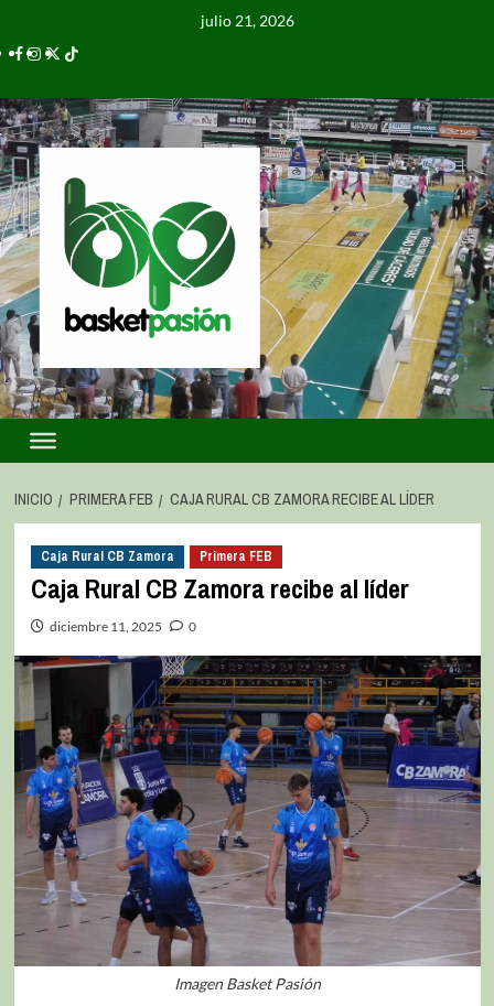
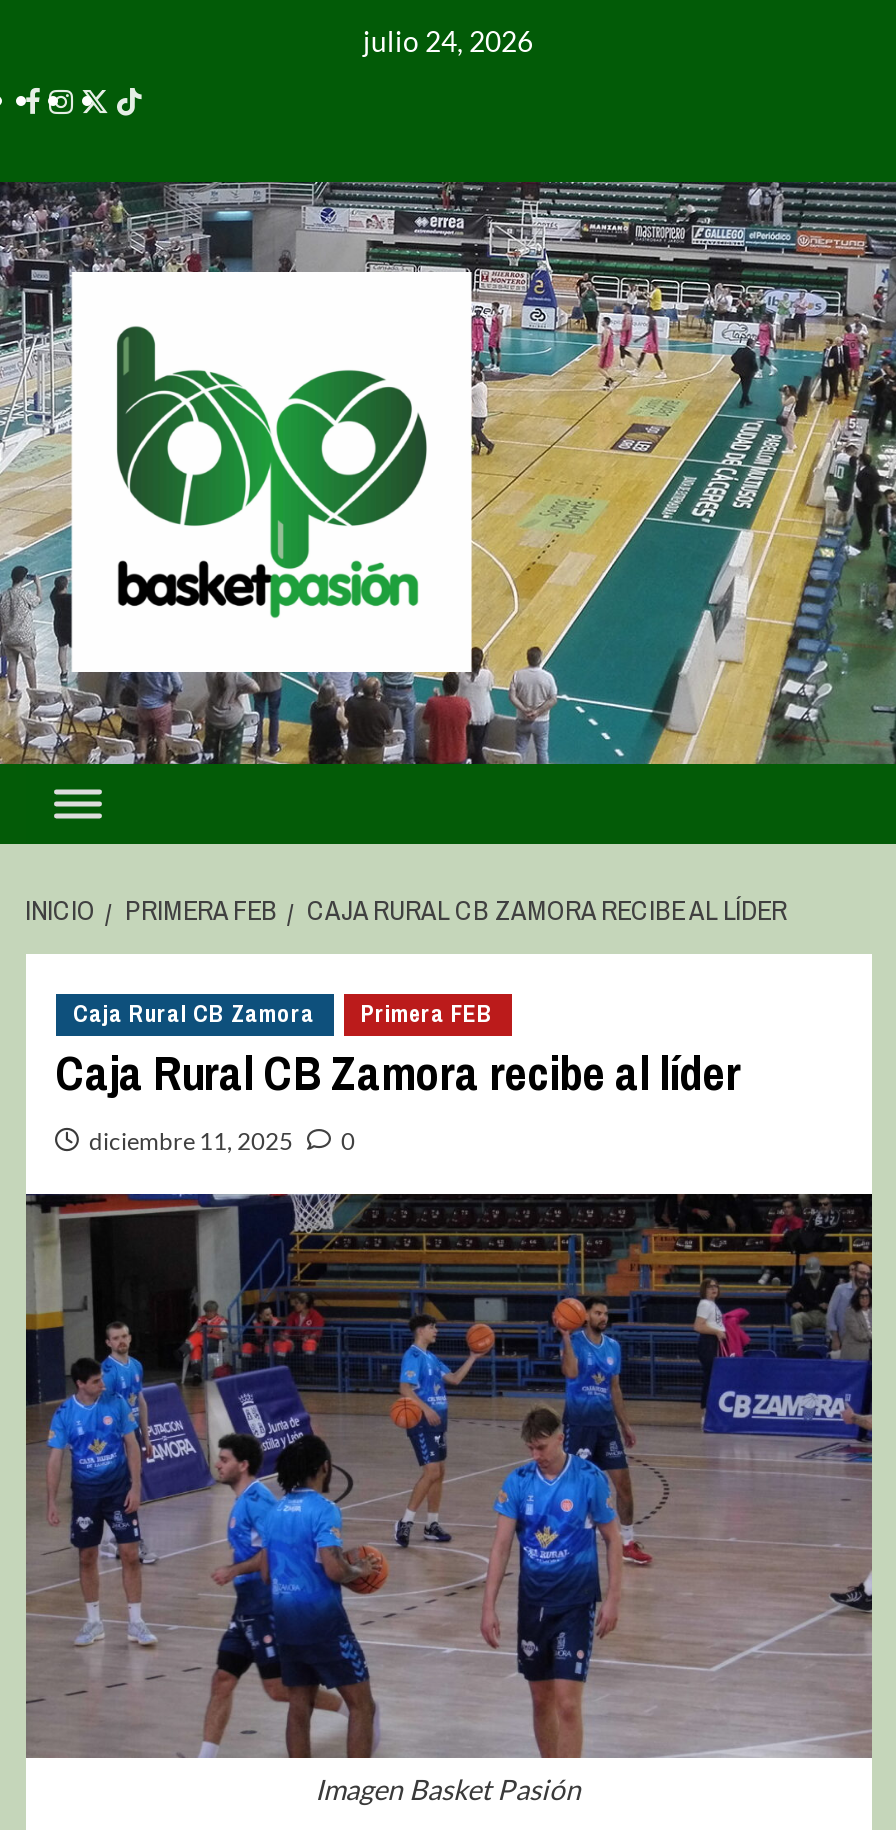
- julio 21, 2026
+ julio 24, 2026
